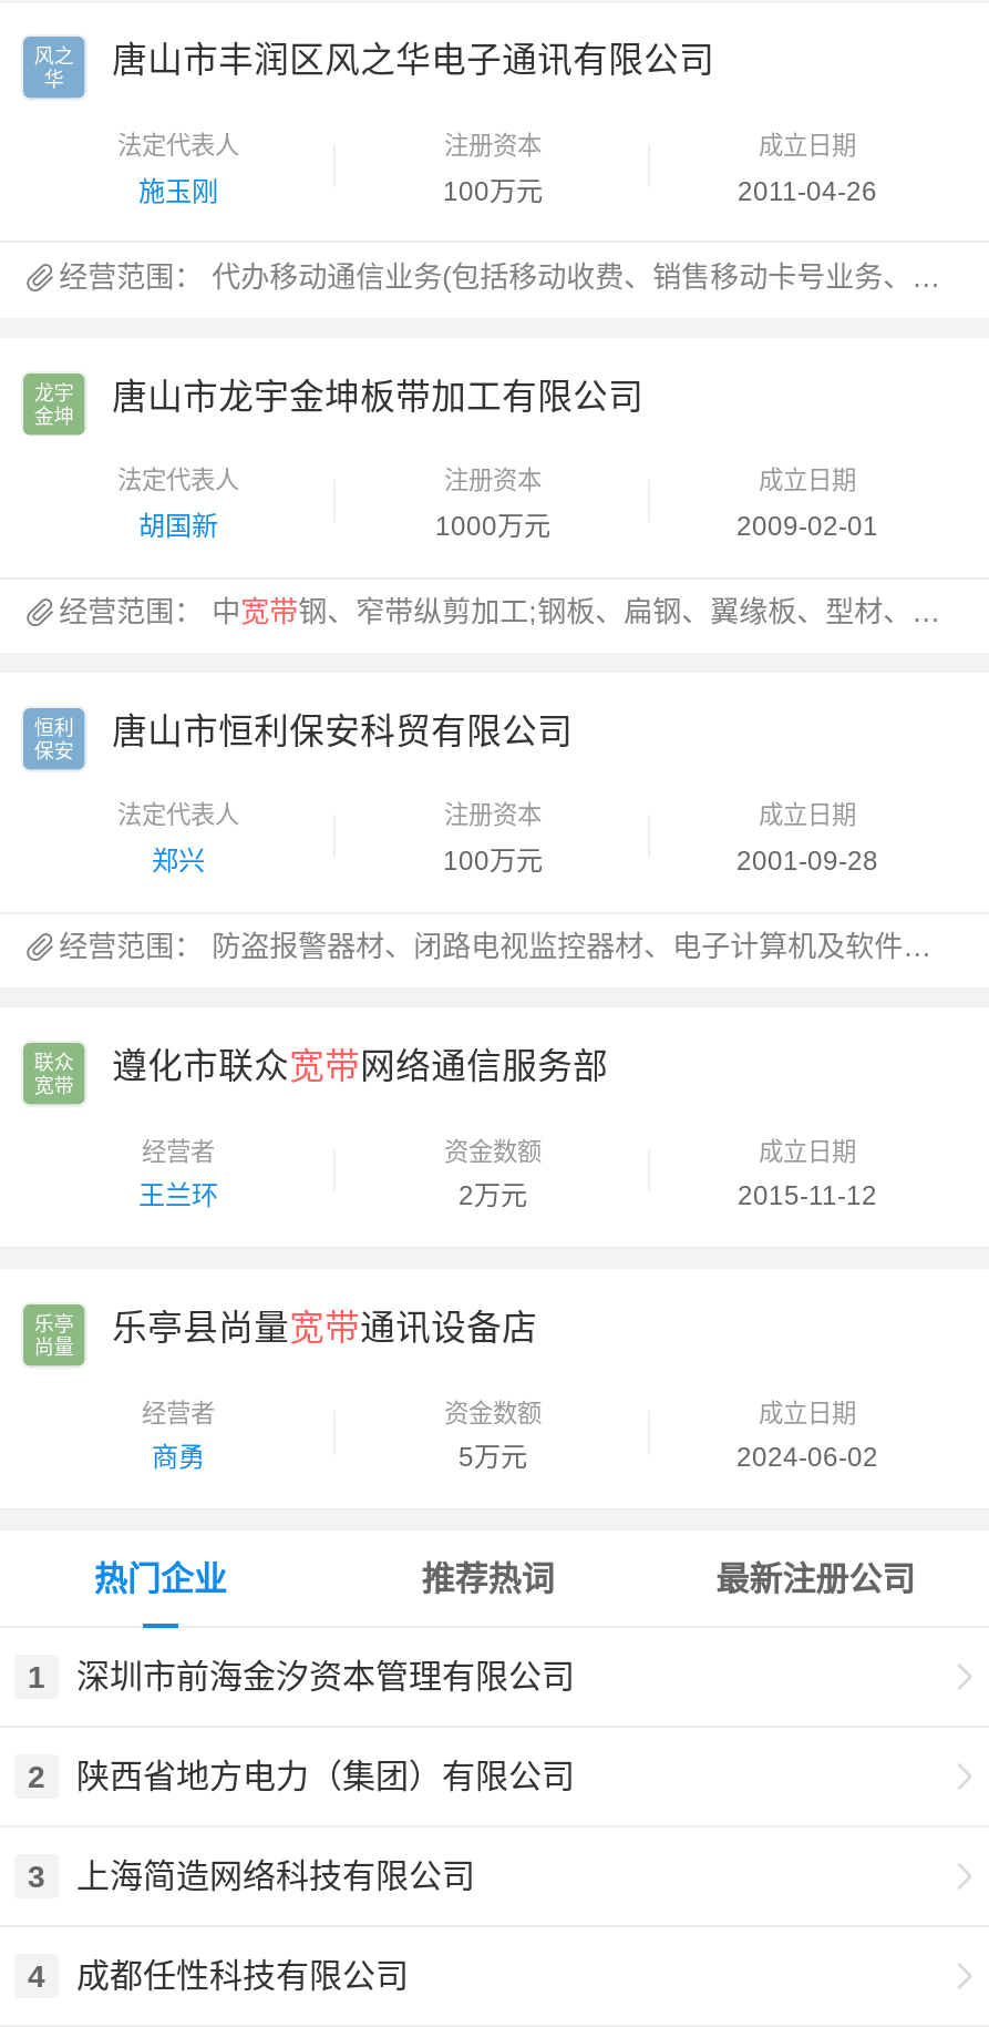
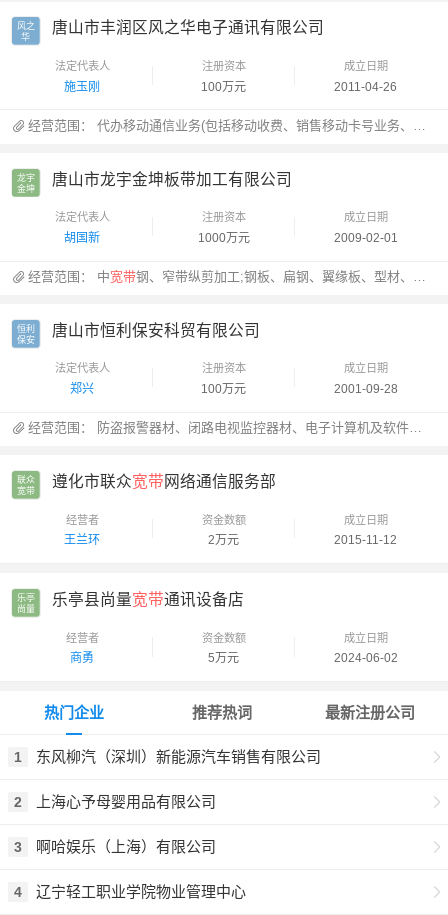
- 深圳市前海金汐资本管理有限公司
+ 东风柳汽（深圳）新能源汽车销售有限公司

- 陕西省地方电力（集团）有限公司
+ 上海心予母婴用品有限公司

- 上海简造网络科技有限公司
+ 啊哈娱乐（上海）有限公司

- 成都任性科技有限公司
+ 辽宁轻工职业学院物业管理中心
